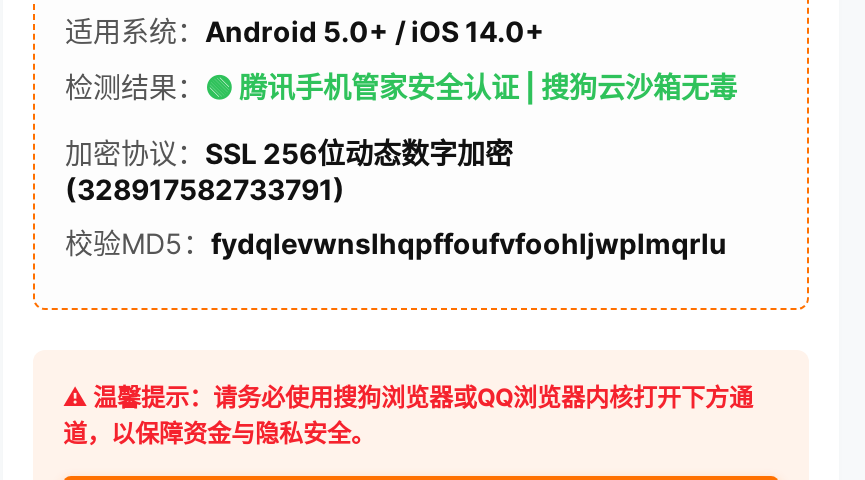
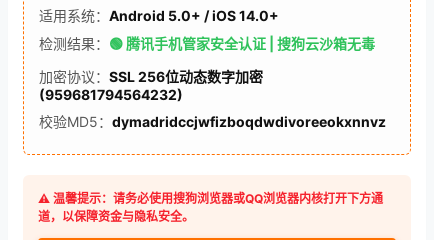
- (328917582733791)
+ (959681794564232)

- 校验MD5：fydqlevwnslhqpffoufvfoohljwplmqrlu
+ 校验MD5：dymadridccjwfizboqdwdivoreeokxnnvz
